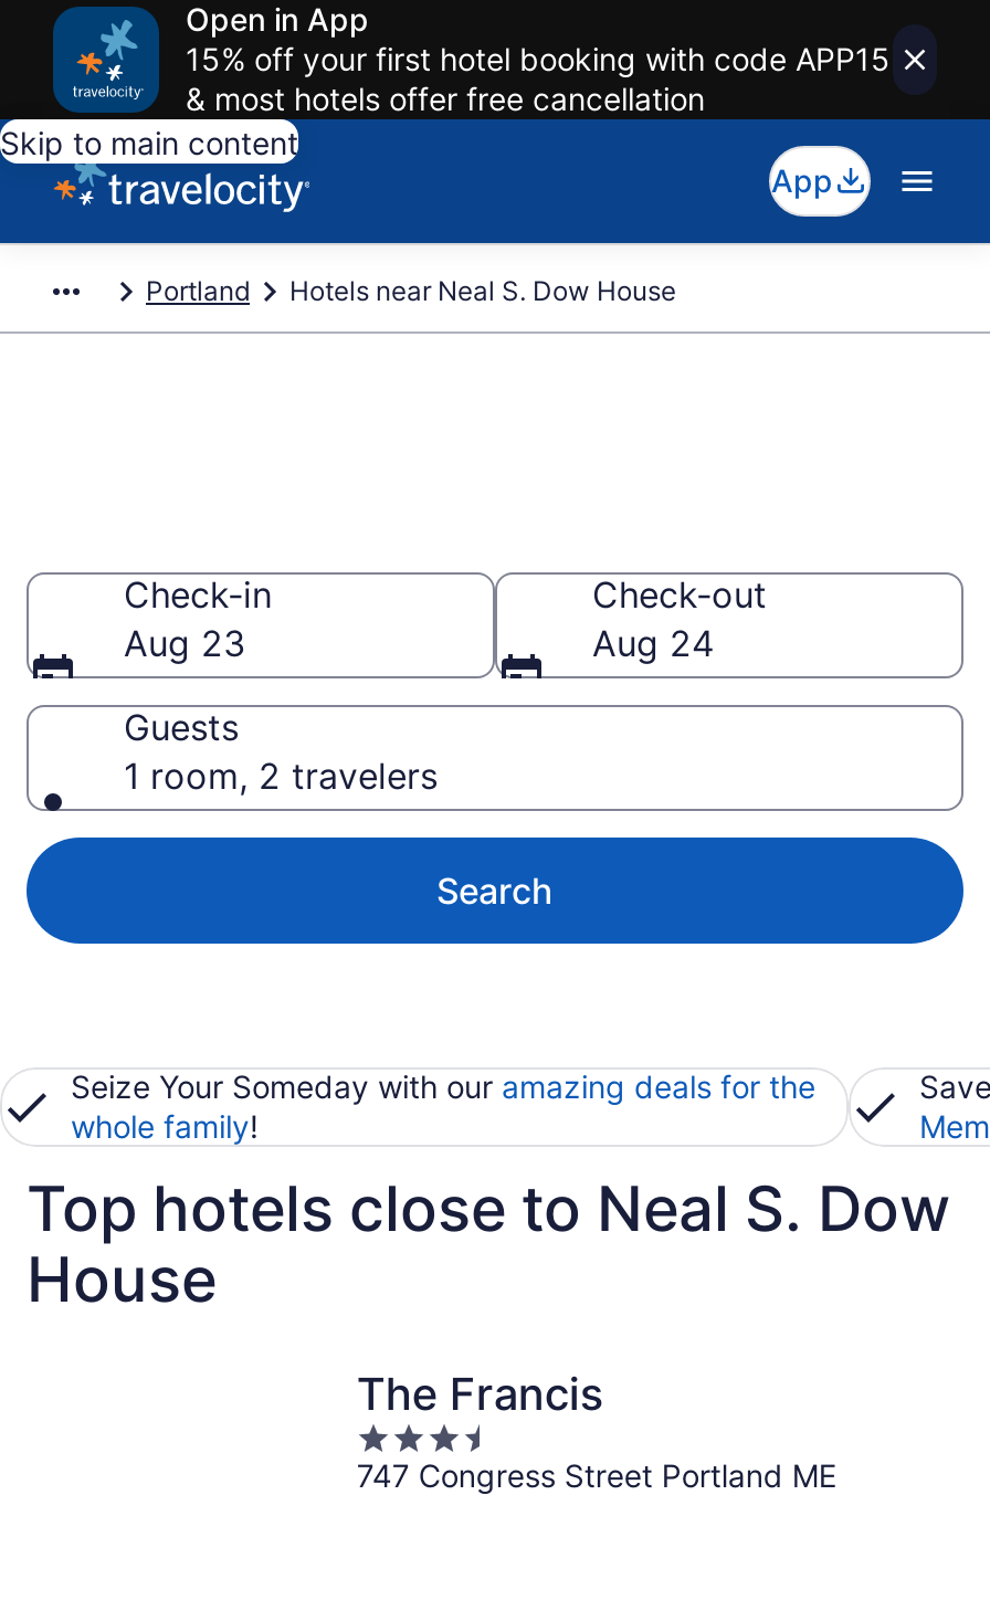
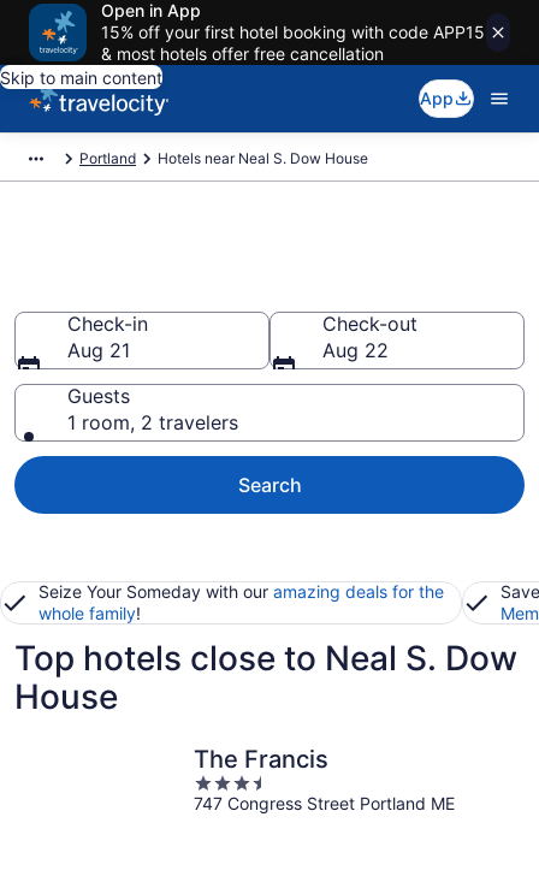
- Aug 23
+ Aug 21

- Aug 24
+ Aug 22
